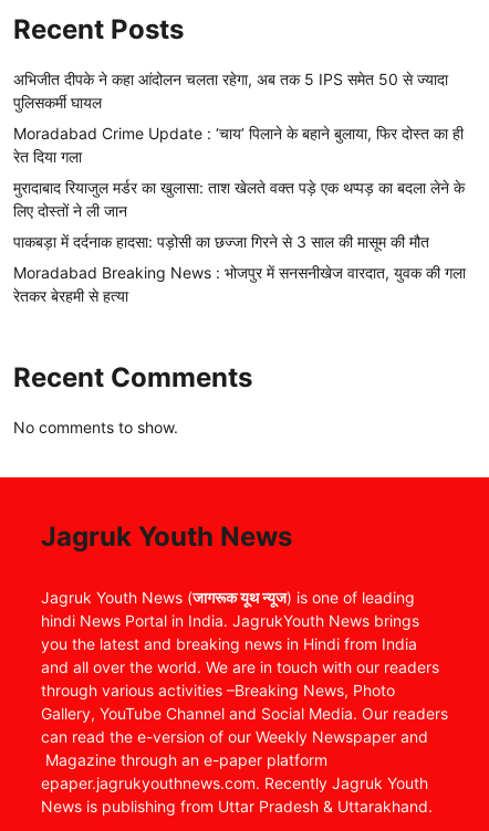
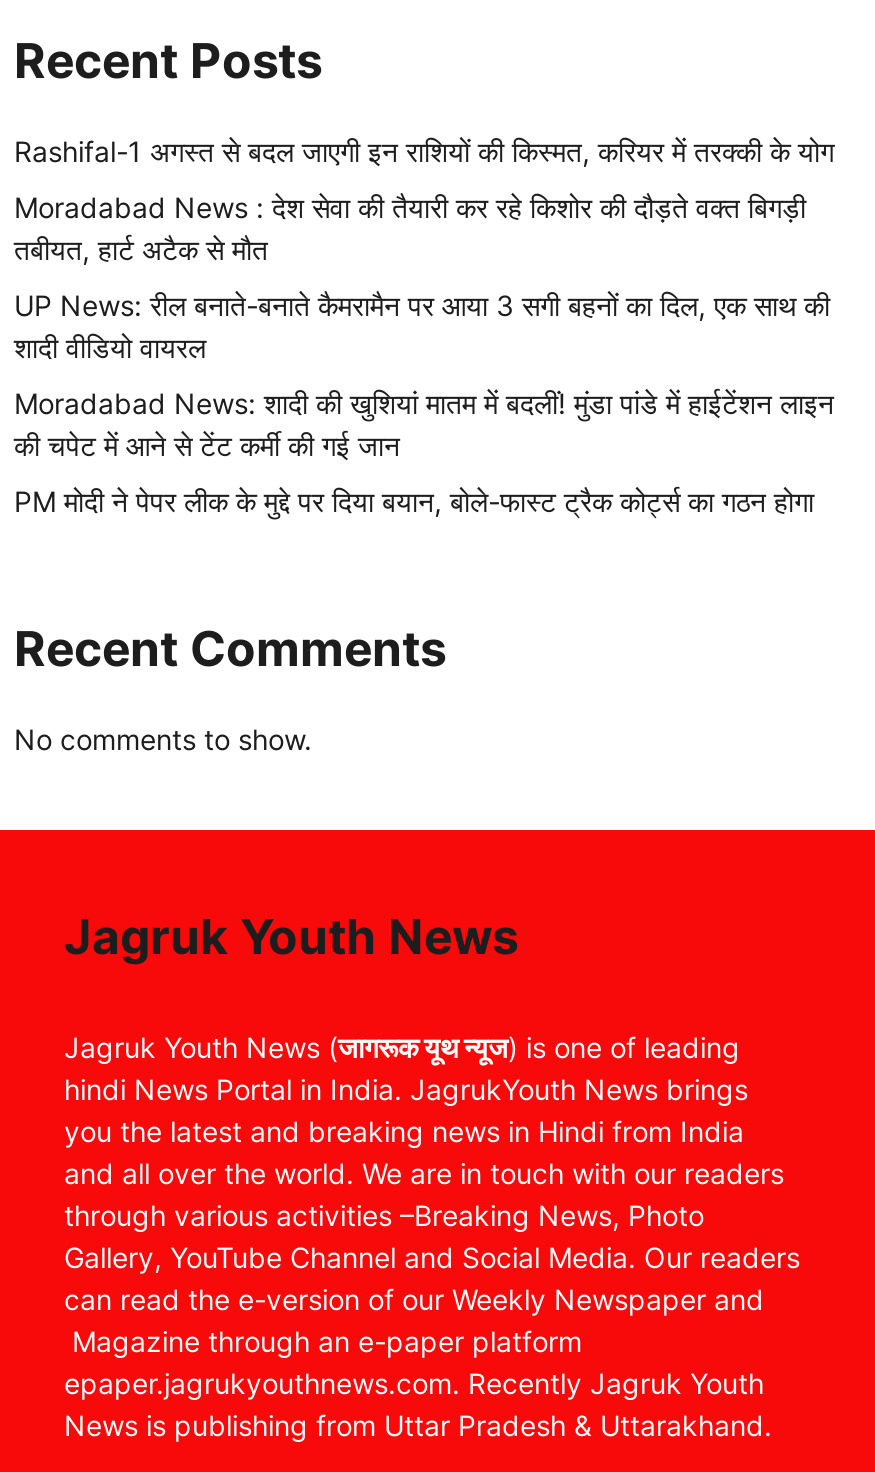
- अभिजीत दीपके ने कहा आंदोलन चलता रहेगा, अब तक 5 IPS समेत 50 से ज्यादा
- पुलिसकर्मी घायल
+ Rashifal-1 अगस्त से बदल जाएगी इन राशियों की किस्मत, करियर में तरक्की के योग

- Moradabad Crime Update : ‘चाय’ पिलाने के बहाने बुलाया, फिर दोस्त का ही
- रेत दिया गला
+ Moradabad News : देश सेवा की तैयारी कर रहे किशोर की दौड़ते वक्त बिगड़ी
+ तबीयत, हार्ट अटैक से मौत

- मुरादाबाद रियाजुल मर्डर का खुलासा: ताश खेलते वक्त पड़े एक थप्पड़ का बदला लेने के
- लिए दोस्तों ने ली जान
+ UP News: रील बनाते-बनाते कैमरामैन पर आया 3 सगी बहनों का दिल, एक साथ की
+ शादी वीडियो वायरल

- पाकबड़ा में दर्दनाक हादसा: पड़ोसी का छज्जा गिरने से 3 साल की मासूम की मौत
+ Moradabad News: शादी की खुशियां मातम में बदलीं! मुंडा पांडे में हाईटेंशन लाइन
+ की चपेट में आने से टेंट कर्मी की गई जान

- Moradabad Breaking News : भोजपुर में सनसनीखेज वारदात, युवक की गला
- रेतकर बेरहमी से हत्या
+ PM मोदी ने पेपर लीक के मुद्दे पर दिया बयान, बोले-फास्ट ट्रैक कोर्ट्स का गठन होगा
